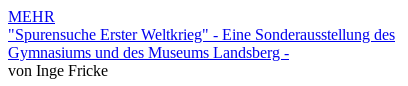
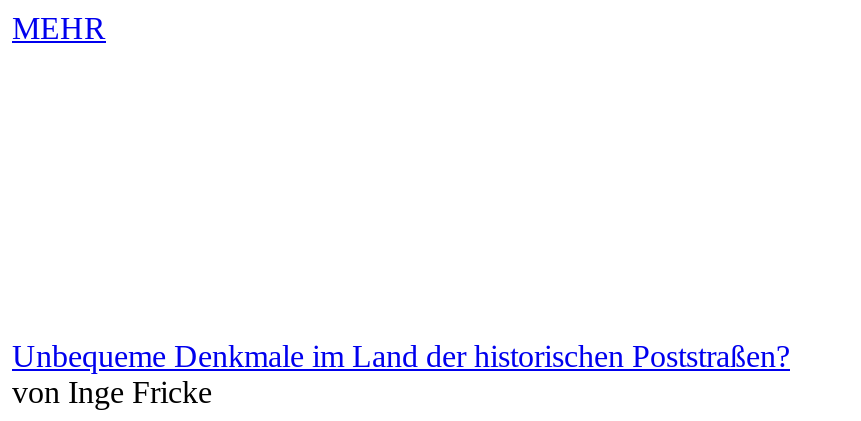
- "Spurensuche Erster Weltkrieg" - Eine Sonderausstellung des
- Gymnasiums und des Museums Landsberg -
+ Unbequeme Denkmale im Land der historischen Poststraßen?
